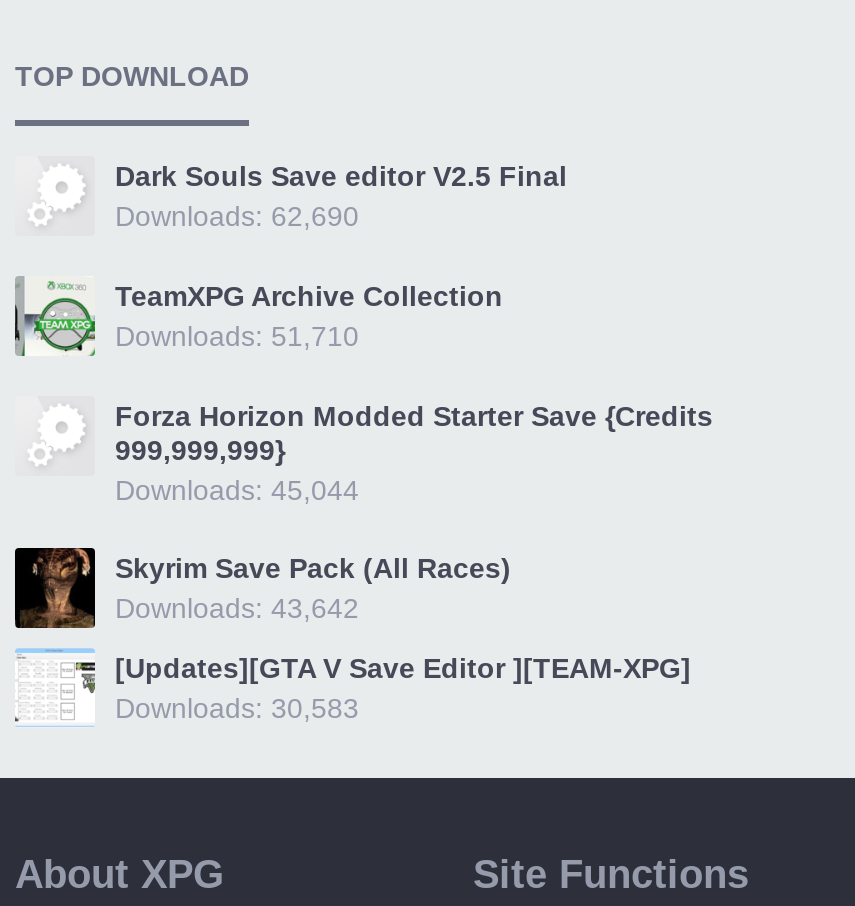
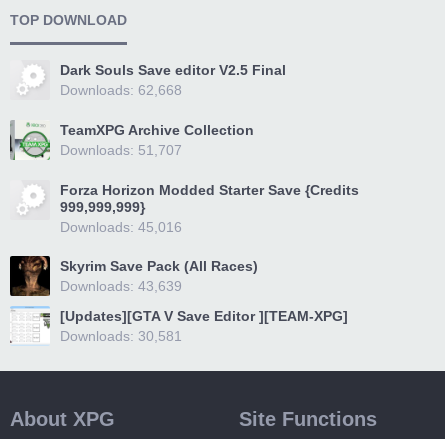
- Downloads: 62,690
+ Downloads: 62,668

- Downloads: 51,710
+ Downloads: 51,707

- Downloads: 45,044
+ Downloads: 45,016

- Downloads: 43,642
+ Downloads: 43,639

- Downloads: 30,583
+ Downloads: 30,581
